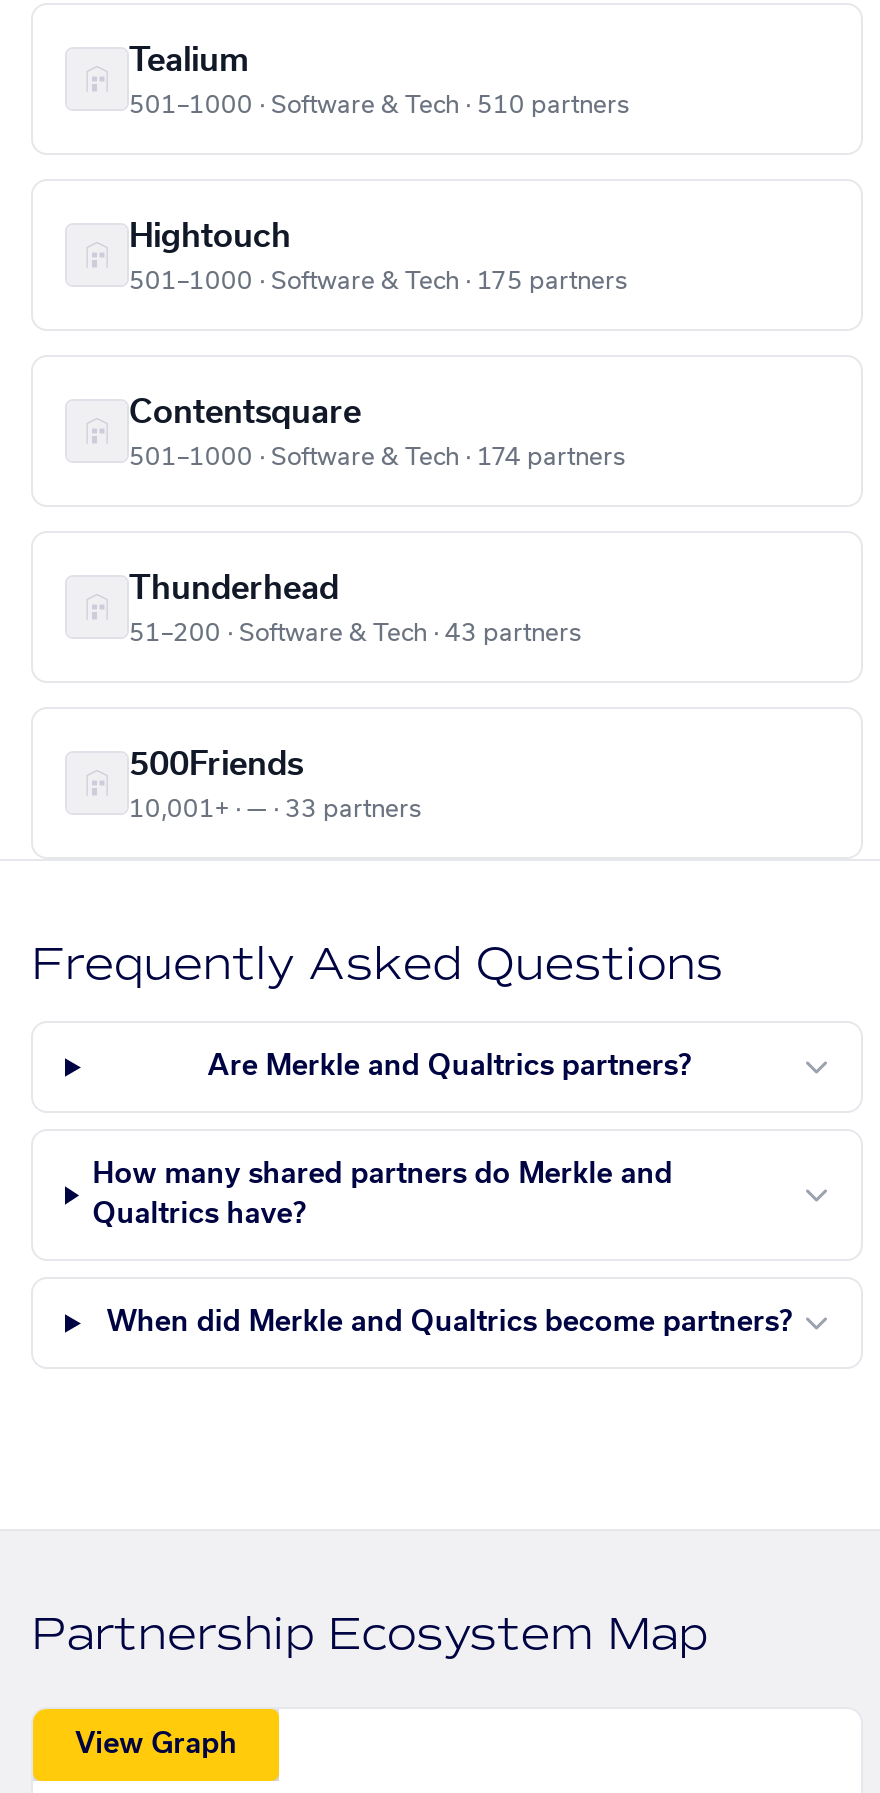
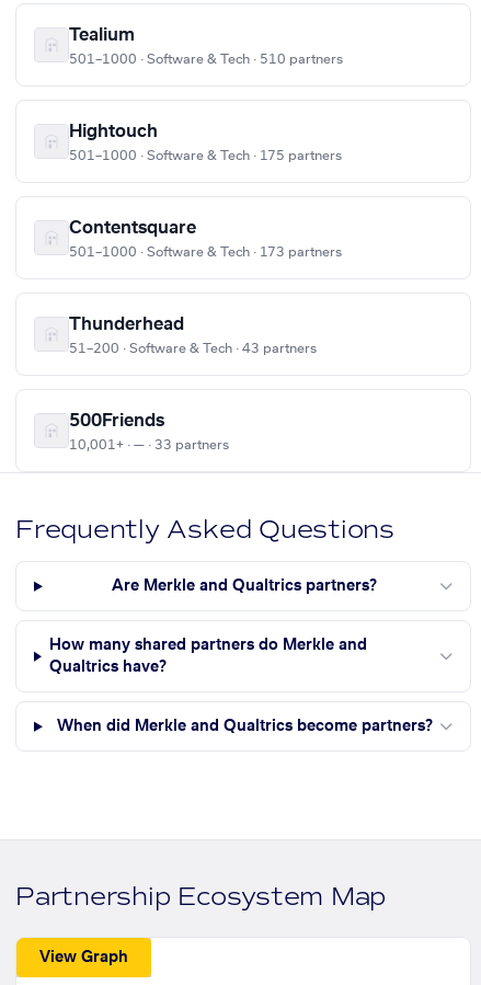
- 501–1000 · Software & Tech · 174 partners
+ 501–1000 · Software & Tech · 173 partners
